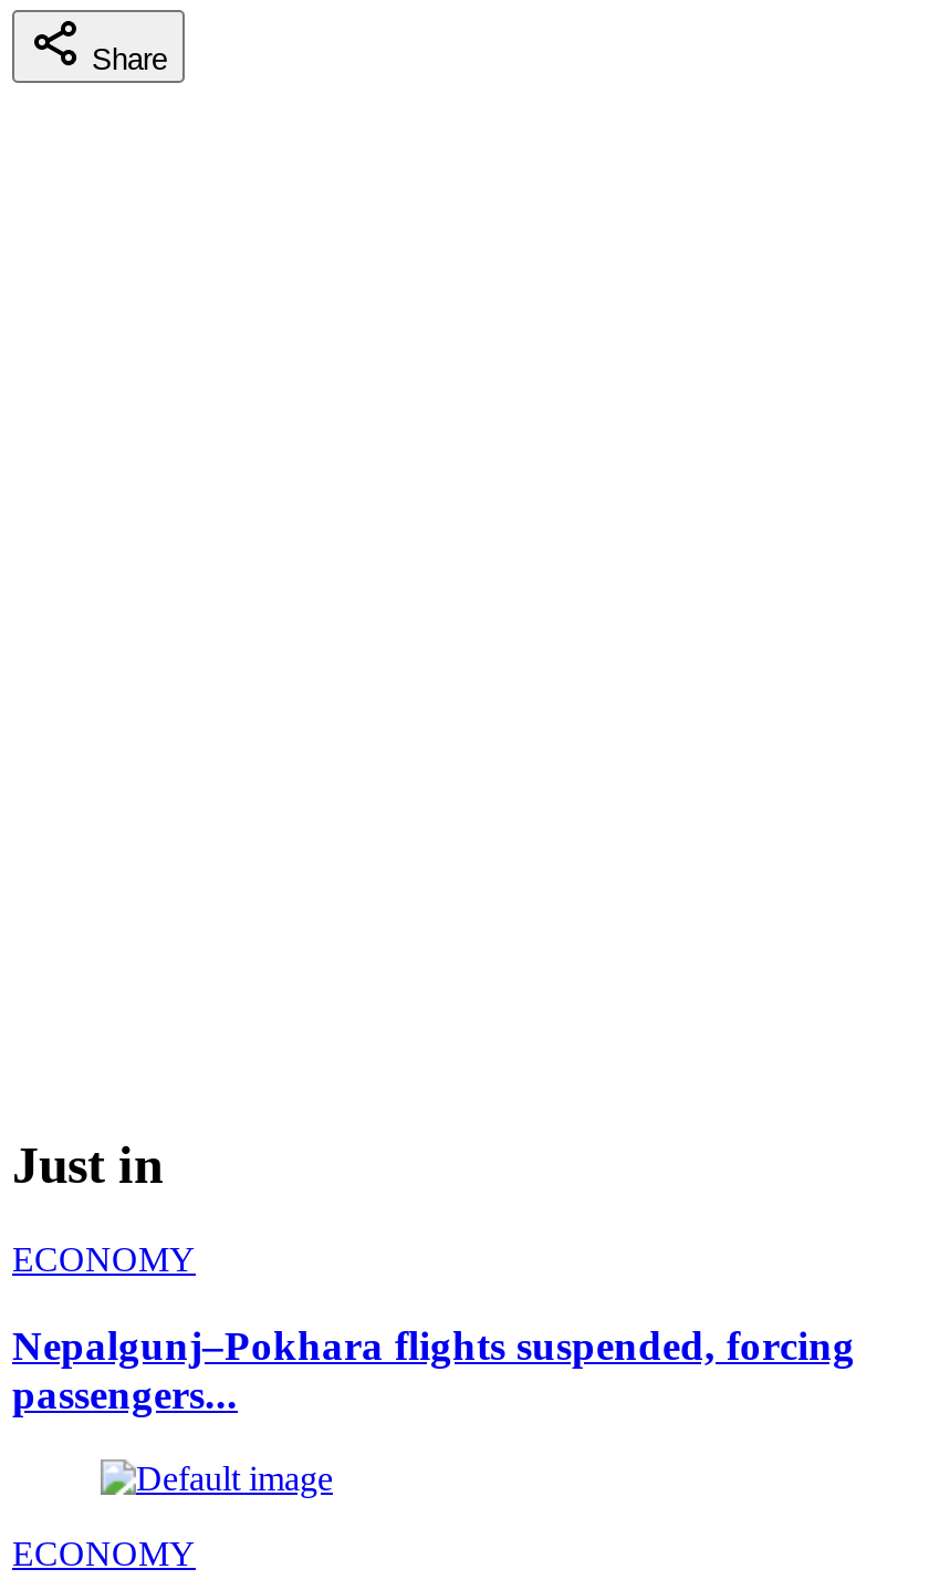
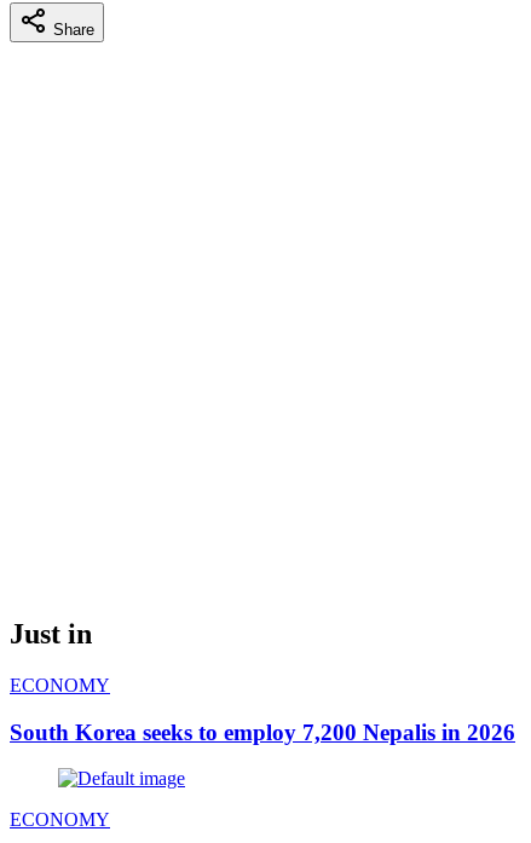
- Nepalgunj–Pokhara flights suspended, forcing
- passengers...
+ South Korea seeks to employ 7,200 Nepalis in 2026
